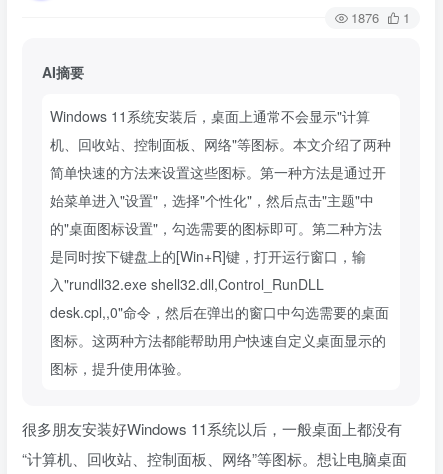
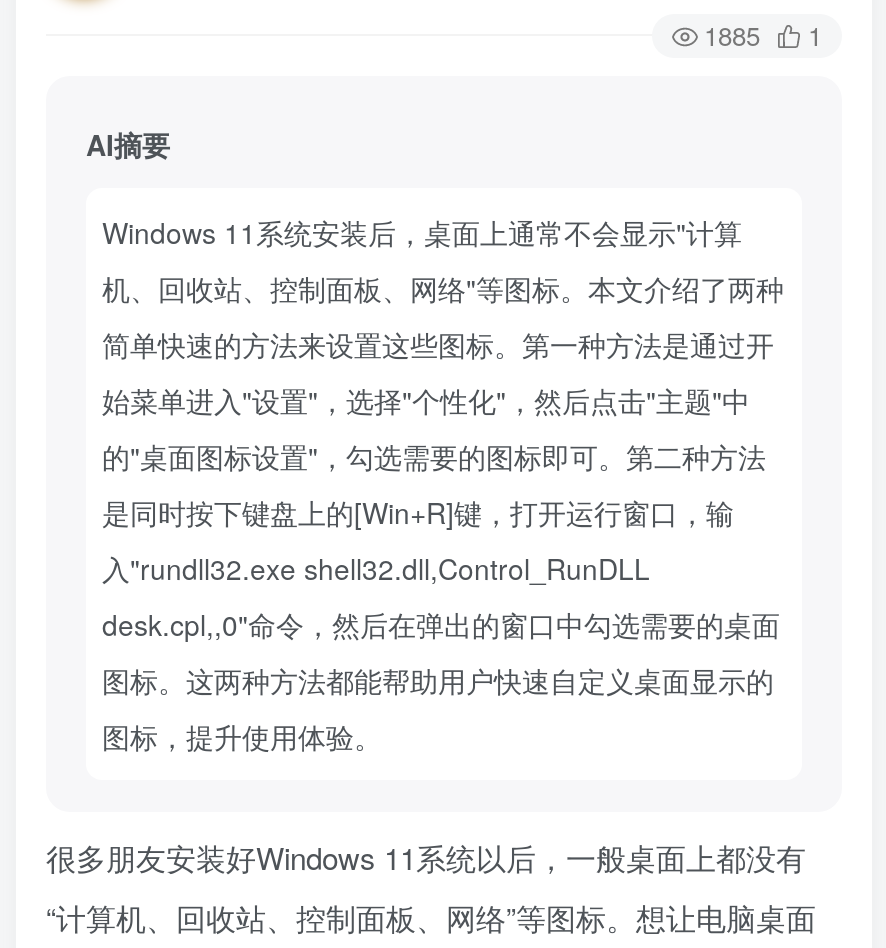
- 1876 1
+ 1885 1
